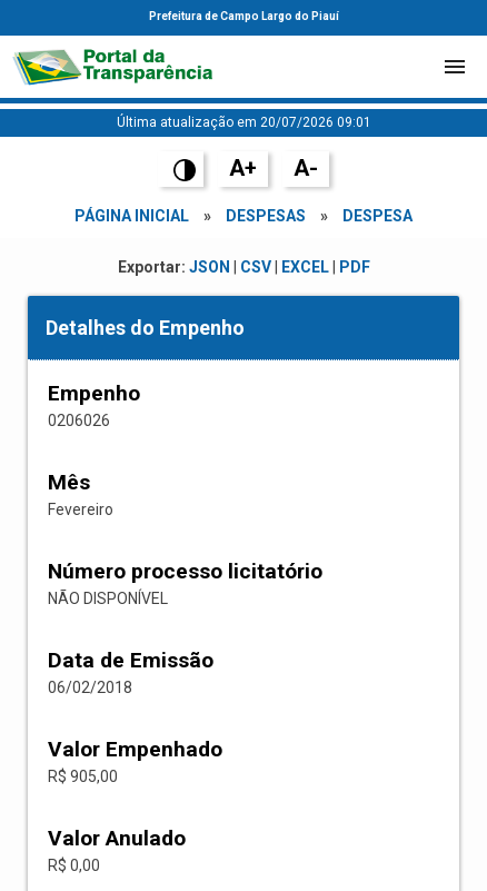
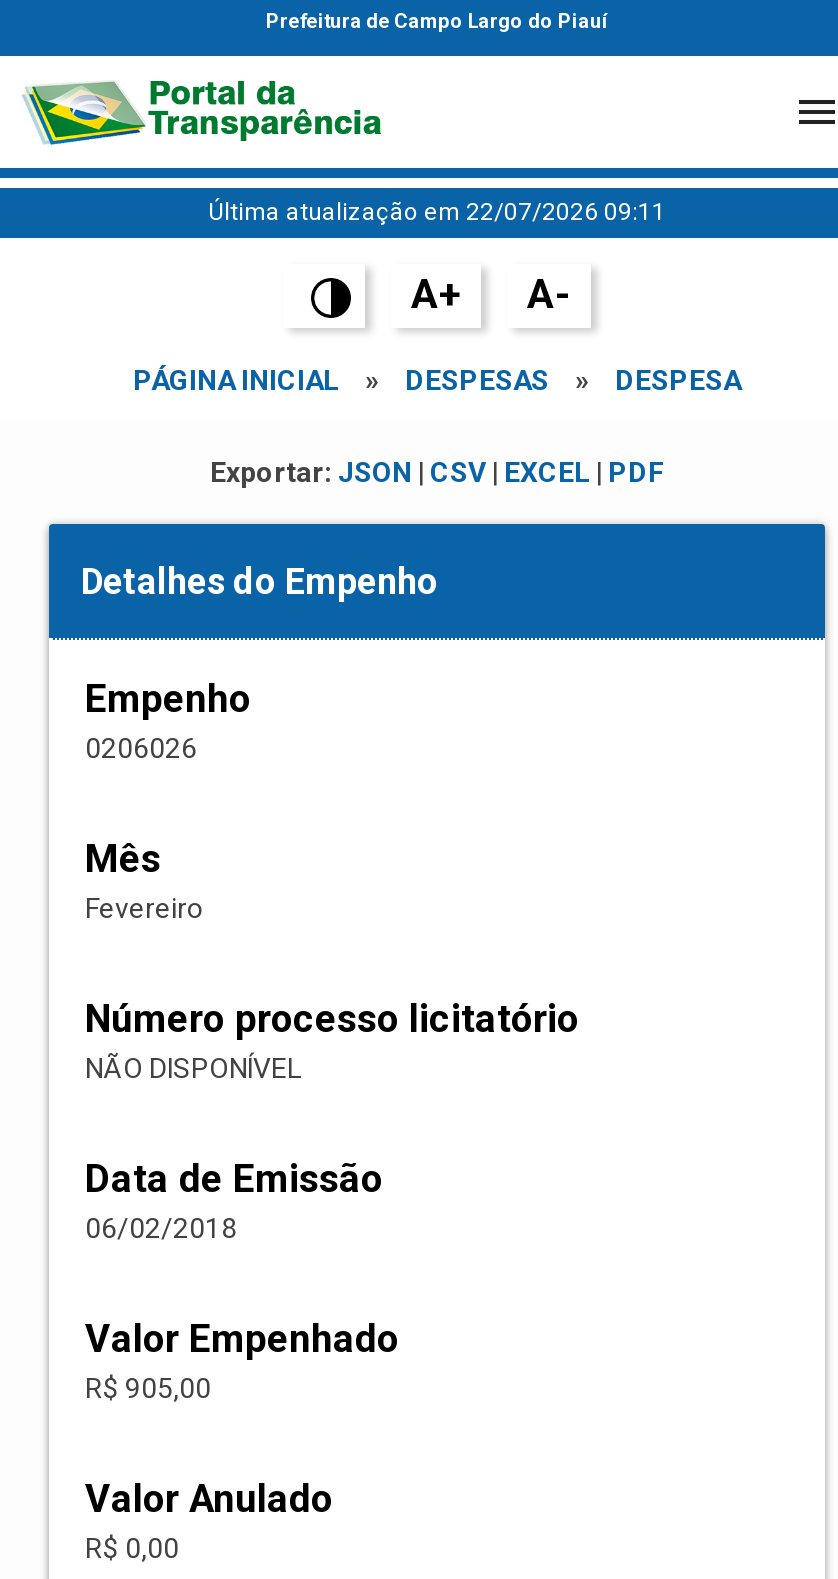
- Última atualização em 20/07/2026 09:01
+ Última atualização em 22/07/2026 09:11
